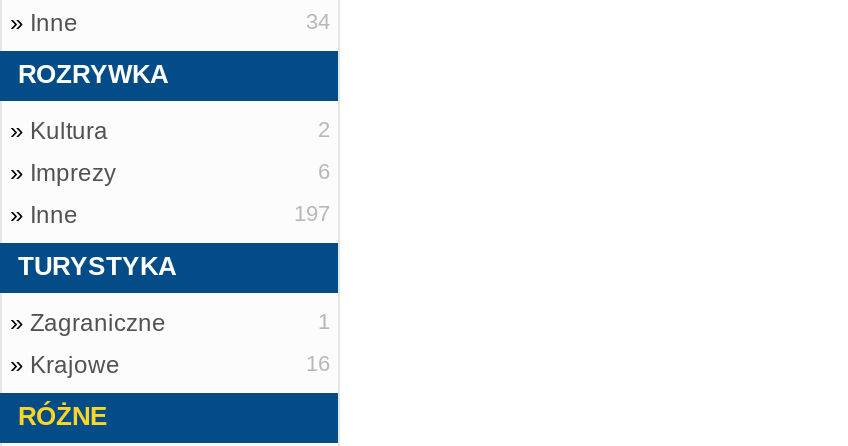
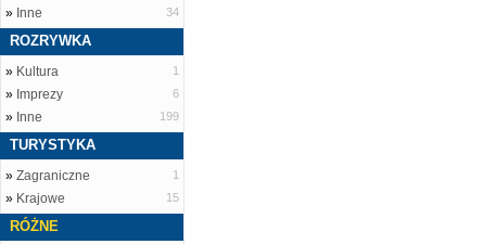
- 2
+ 1

- 197
+ 199

- 16
+ 15
